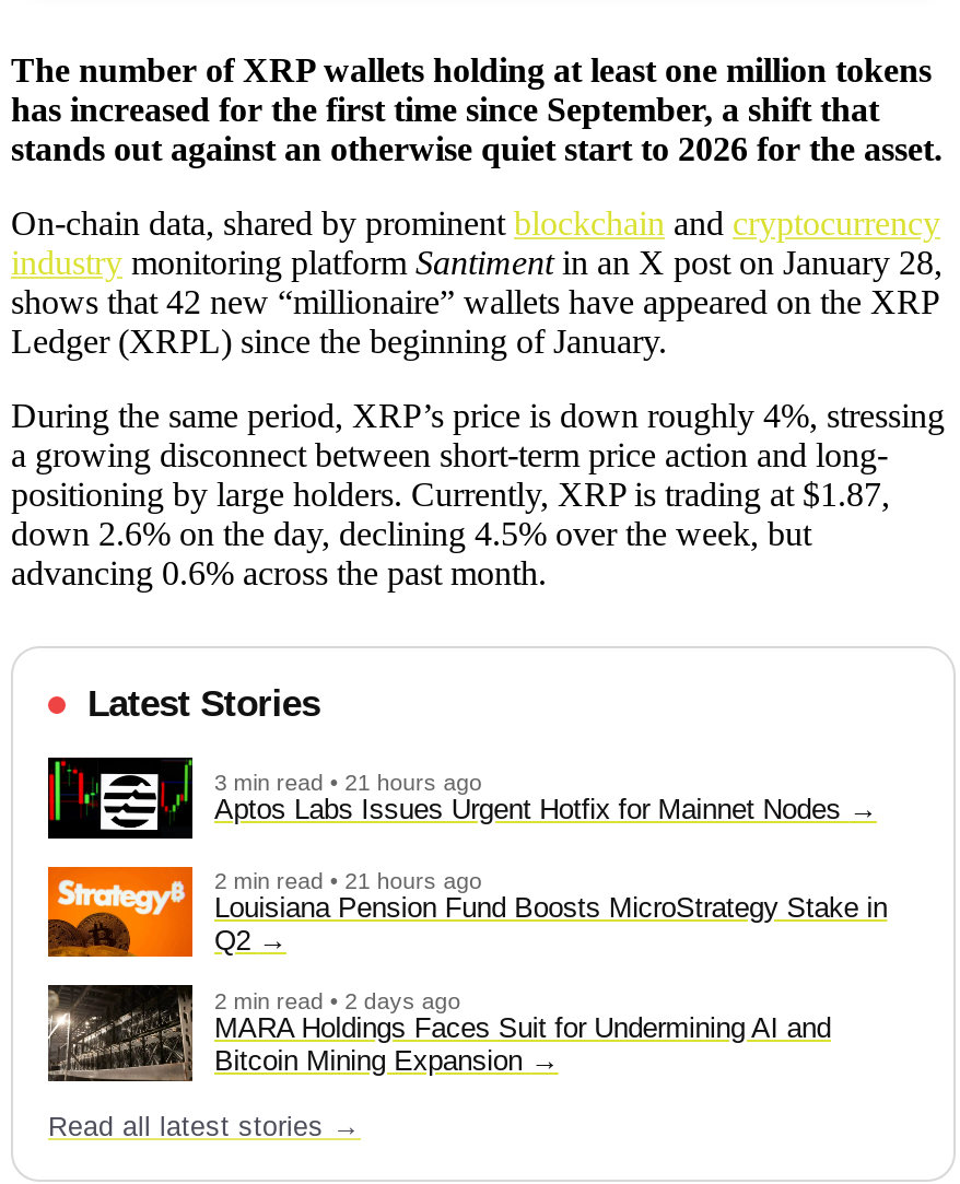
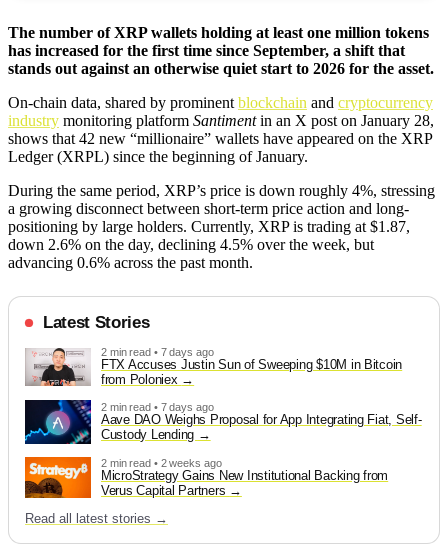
- [image]
- 3 min read • 21 hours ago
- Aptos Labs Issues Urgent Hotfix for Mainnet Nodes
+ [image]
+ 2 min read • 7 days ago
+ FTX Accuses Justin Sun of Sweeping $10M in Bitcoin
+ from Poloniex

- [image]
- 2 min read • 21 hours ago
- Louisiana Pension Fund Boosts MicroStrategy Stake in
- Q2
+ [image]
+ 2 min read • 7 days ago
+ Aave DAO Weighs Proposal for App Integrating Fiat, Self-
+ Custody Lending

- [image]
- 2 min read • 2 days ago
- MARA Holdings Faces Suit for Undermining AI and
- Bitcoin Mining Expansion
+ [image]
+ 2 min read • 2 weeks ago
+ MicroStrategy Gains New Institutional Backing from
+ Verus Capital Partners
